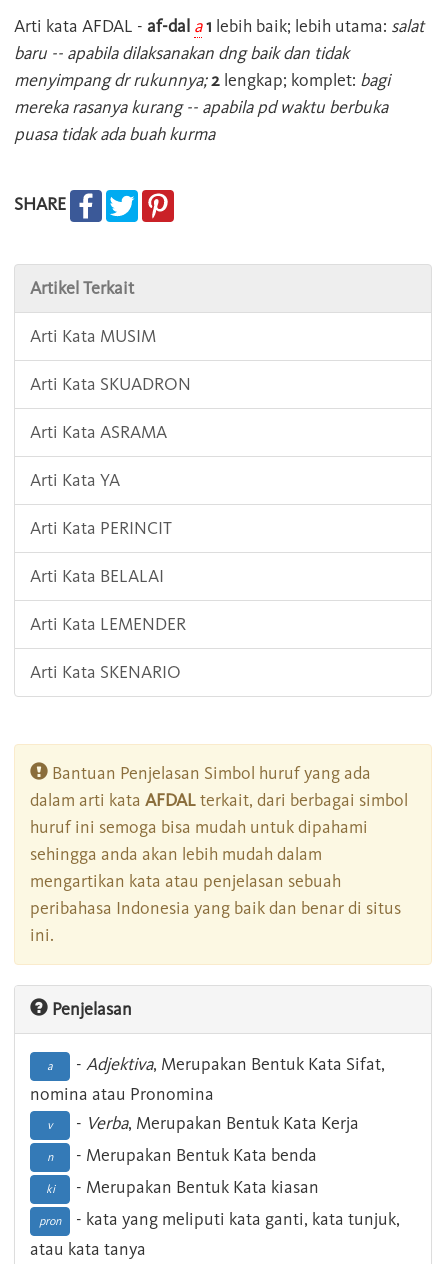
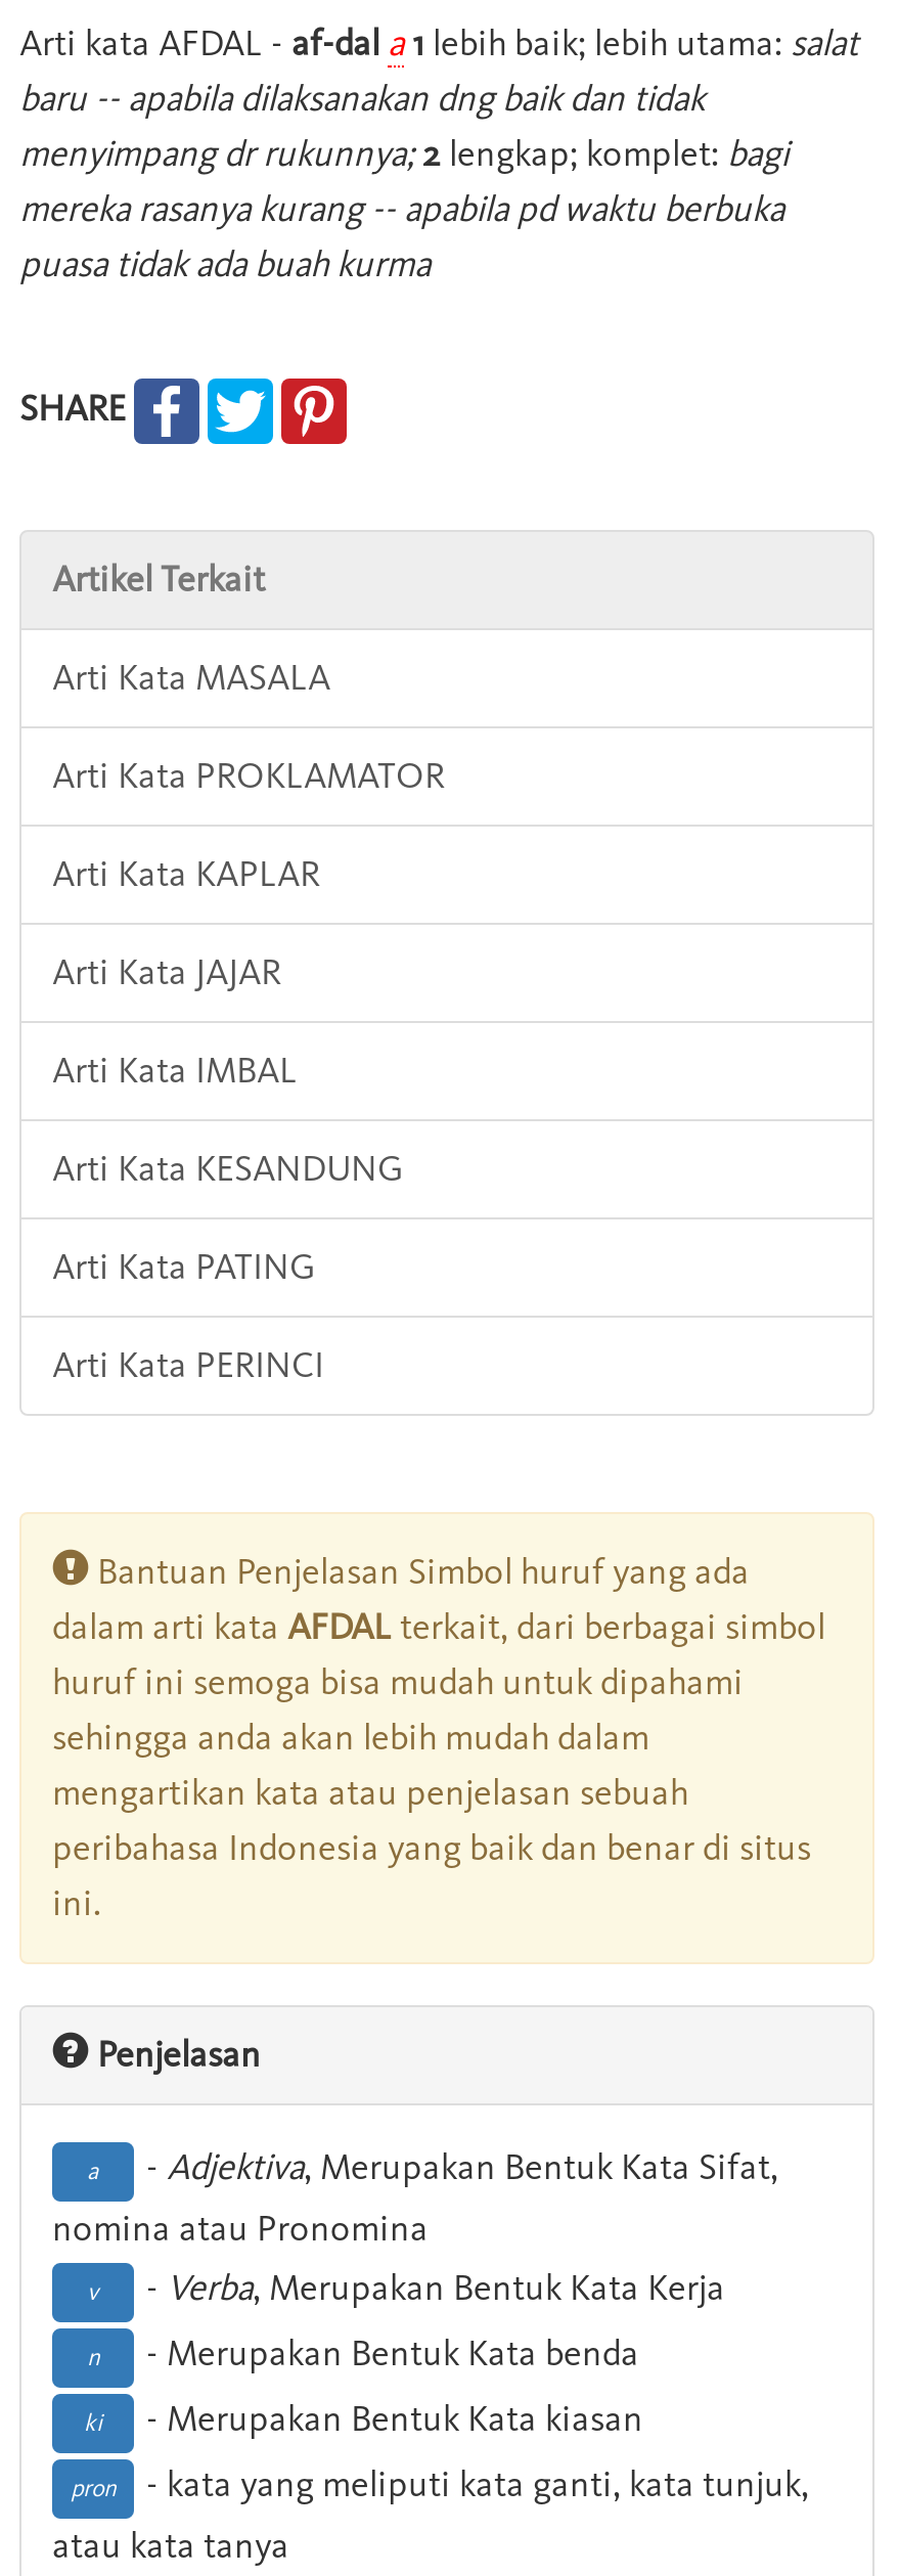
- Arti Kata MUSIM
+ Arti Kata MASALA

- Arti Kata SKUADRON
+ Arti Kata PROKLAMATOR

- Arti Kata ASRAMA
+ Arti Kata KAPLAR

- Arti Kata YA
+ Arti Kata JAJAR

- Arti Kata PERINCIT
+ Arti Kata IMBAL

- Arti Kata BELALAI
+ Arti Kata KESANDUNG

- Arti Kata LEMENDER
+ Arti Kata PATING

- Arti Kata SKENARIO
+ Arti Kata PERINCI
